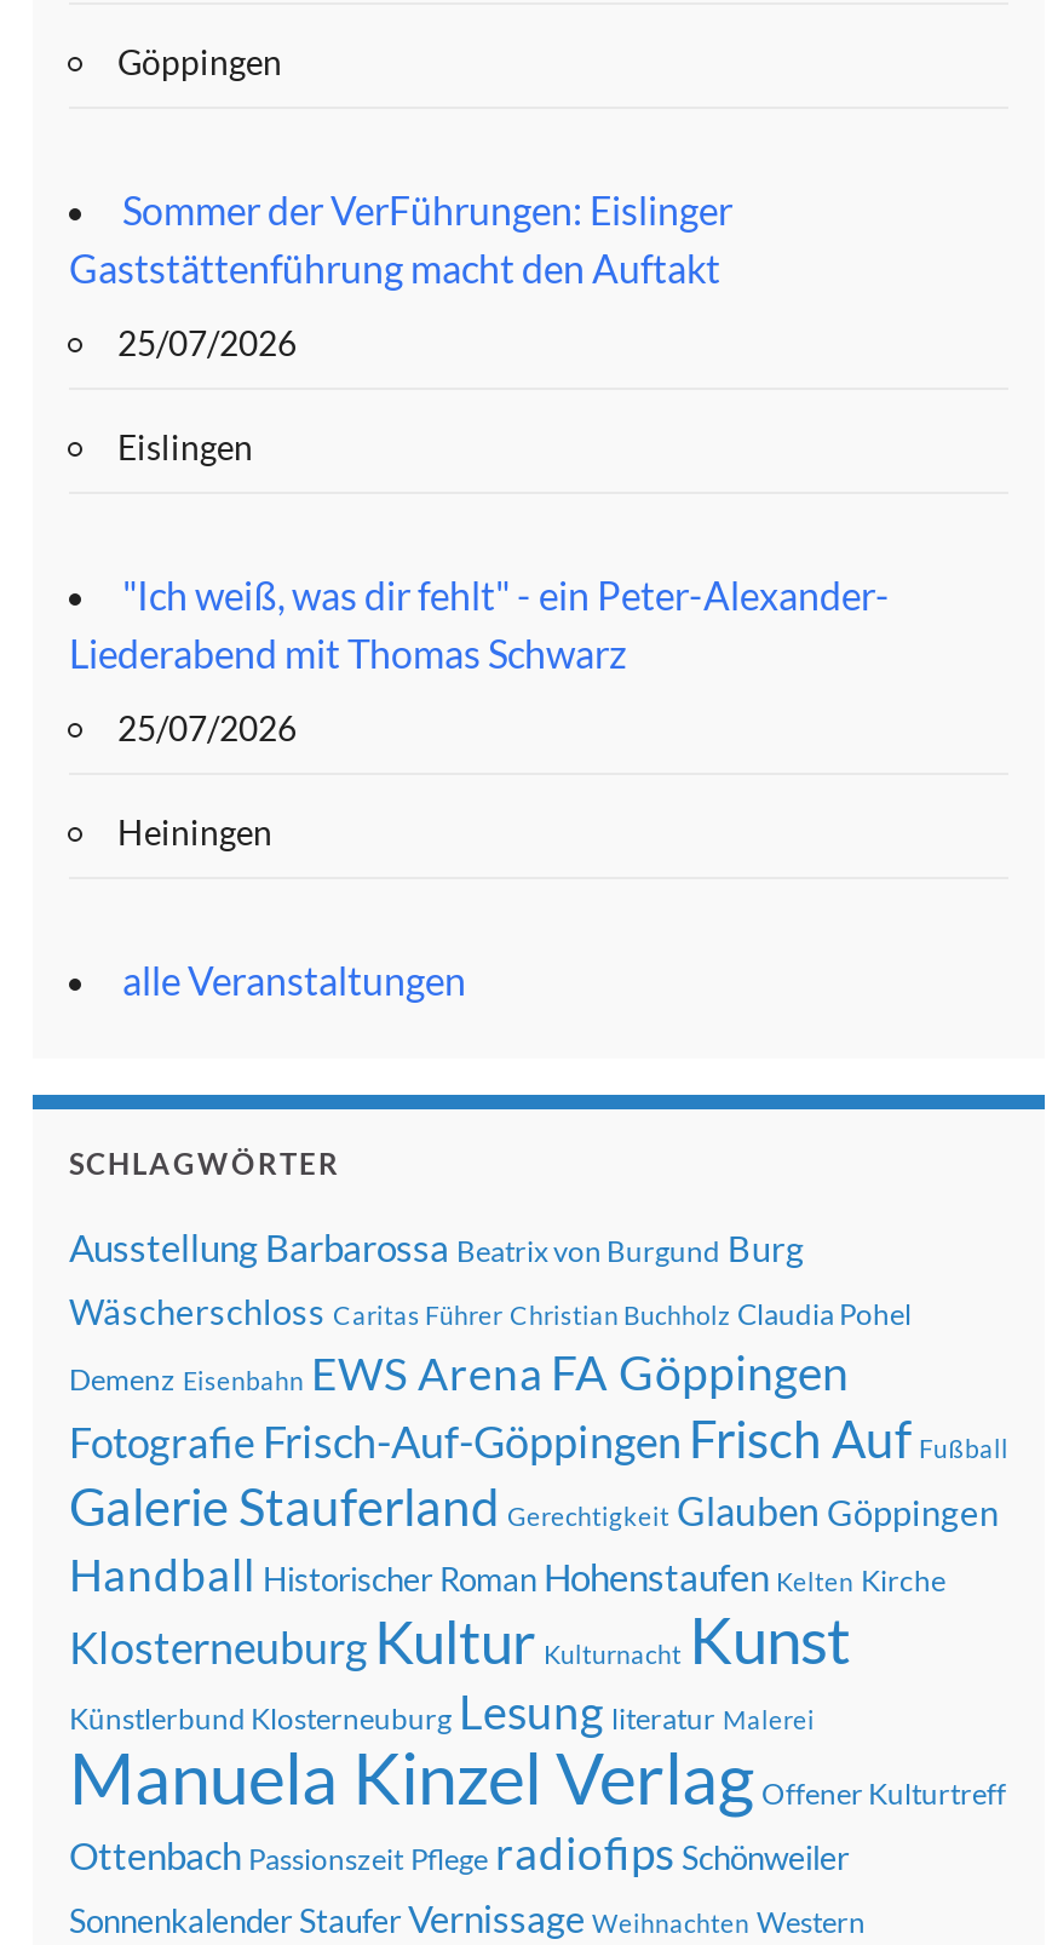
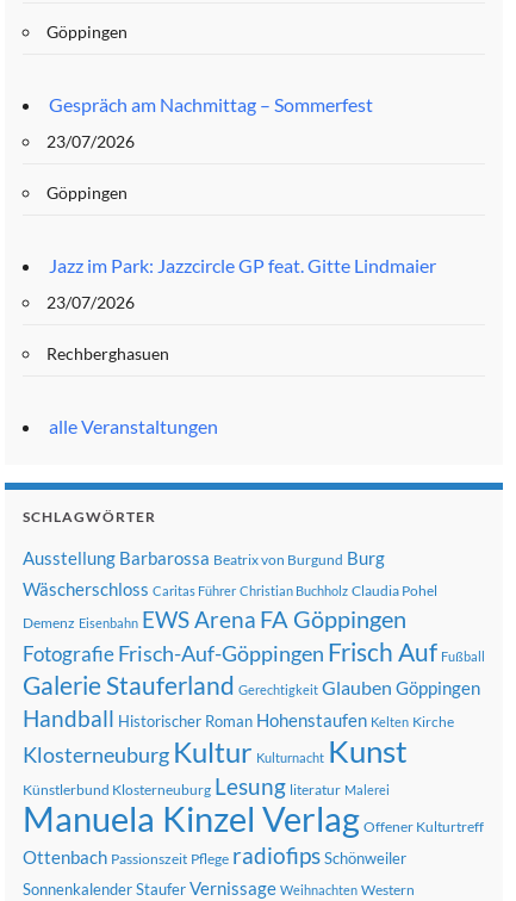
- Sommer der VerFührungen: Eislinger
- Gaststättenführung macht den Auftakt
+ Gespräch am Nachmittag – Sommerfest

- 25/07/2026
+ 23/07/2026

- Eislingen
+ Göppingen

- "Ich weiß, was dir fehlt" - ein Peter-Alexander-
- Liederabend mit Thomas Schwarz
+ Jazz im Park: Jazzcircle GP feat. Gitte Lindmaier

- 25/07/2026
+ 23/07/2026

- Heiningen
+ Rechberghasuen
